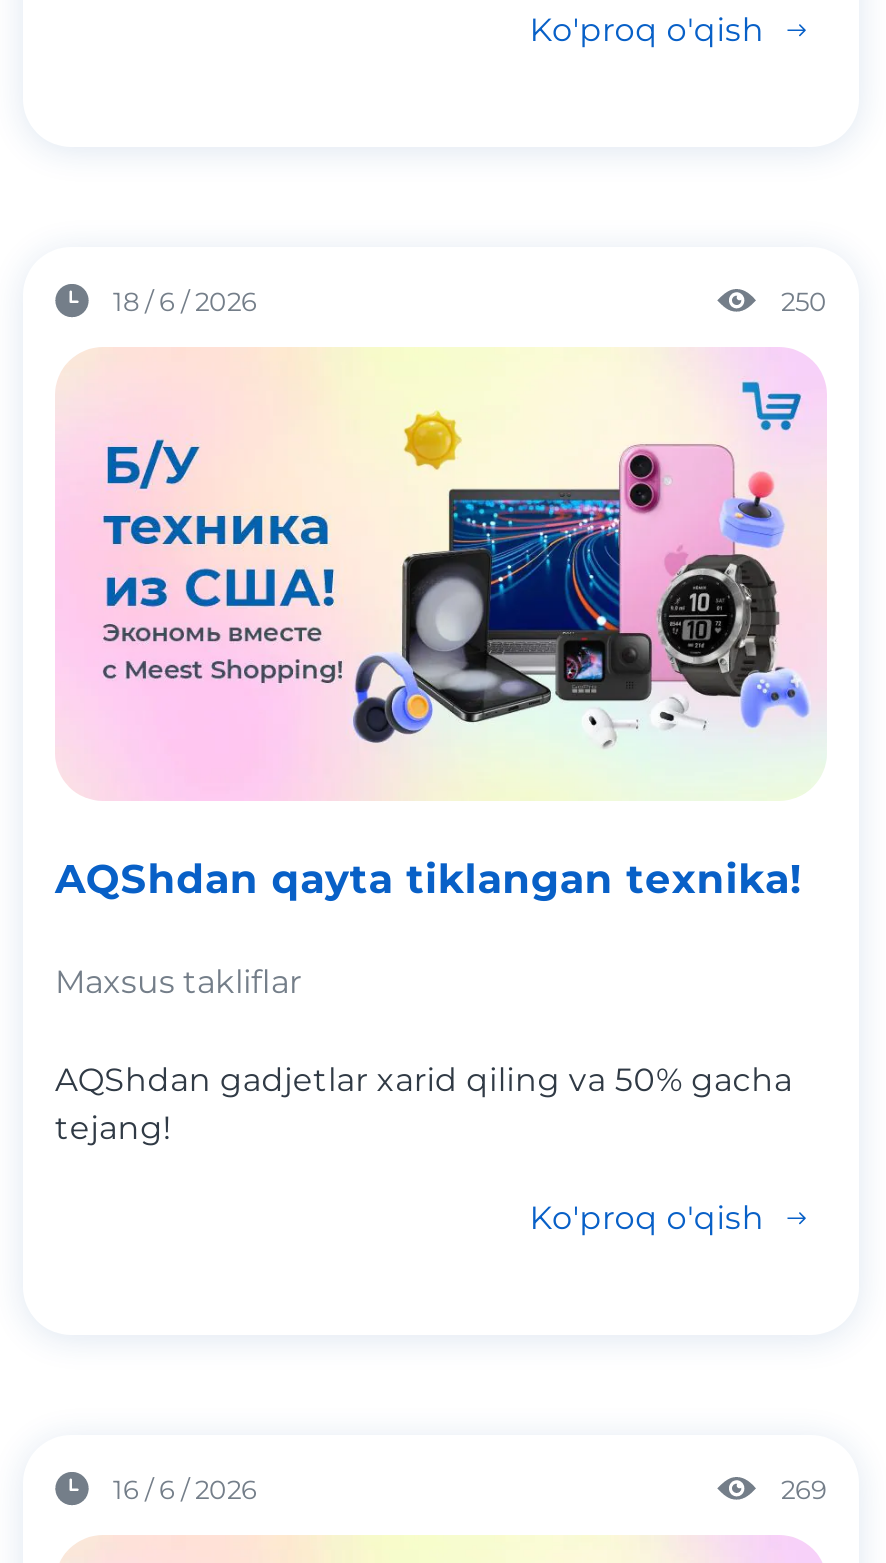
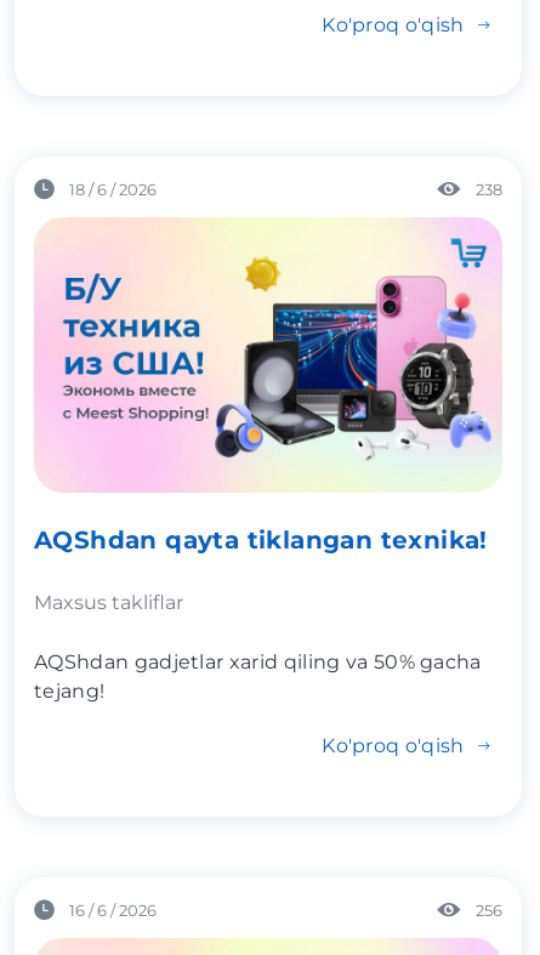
- 250
+ 238

- 269
+ 256
